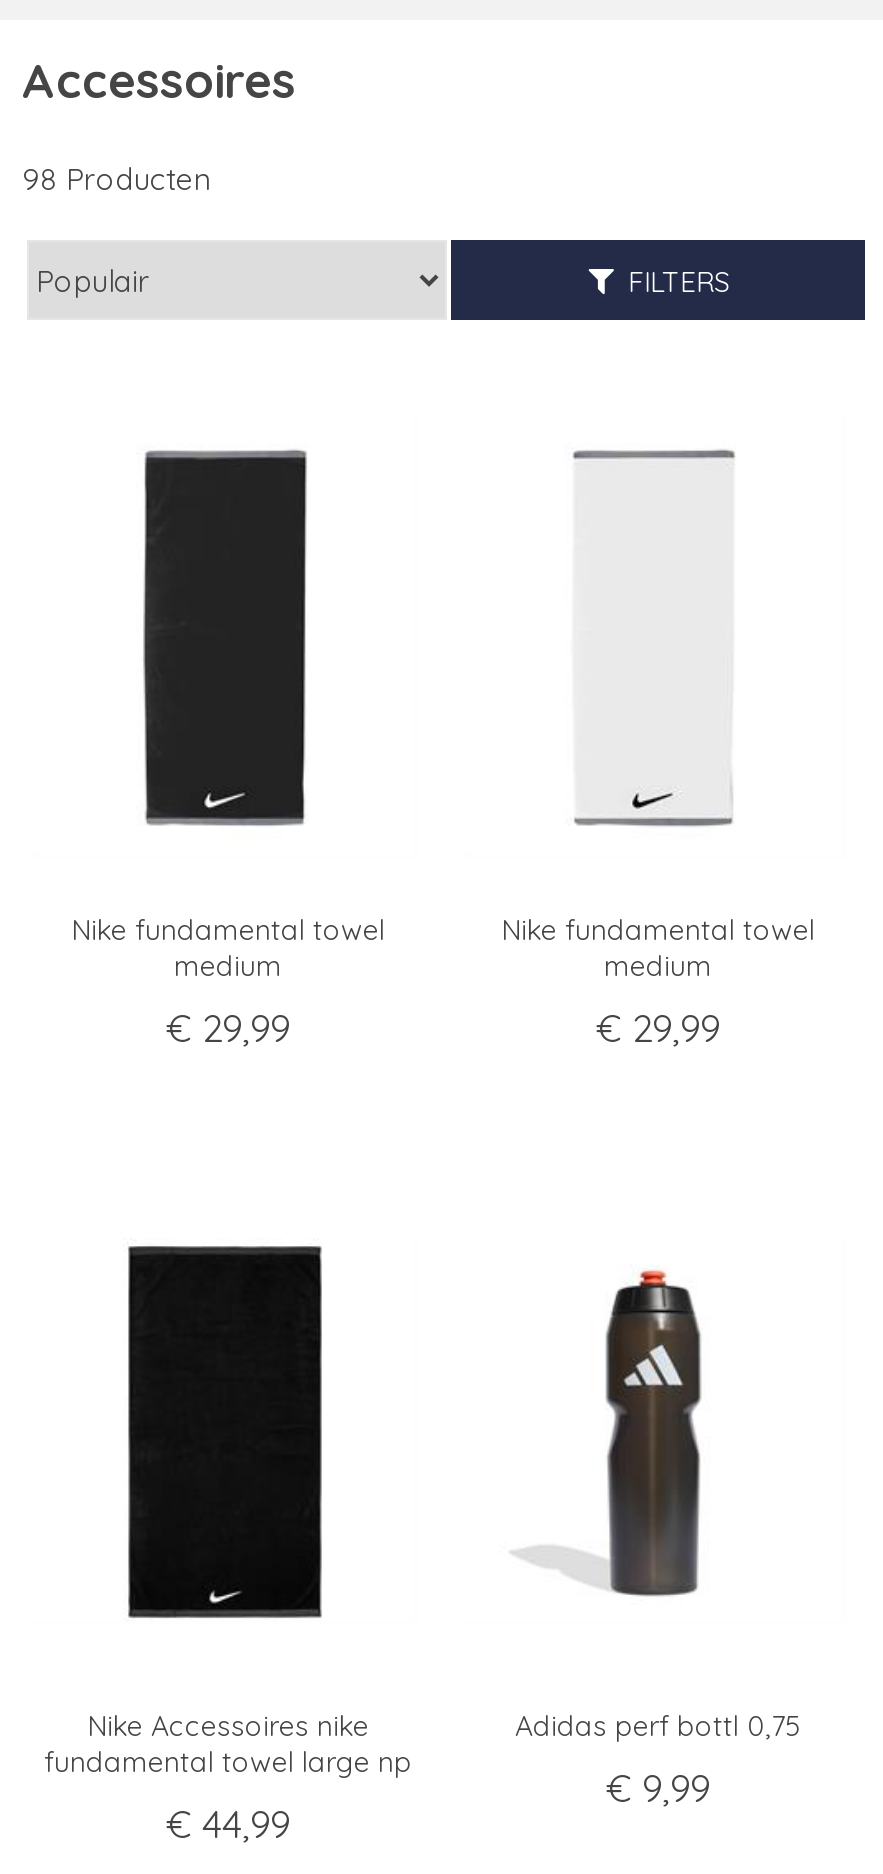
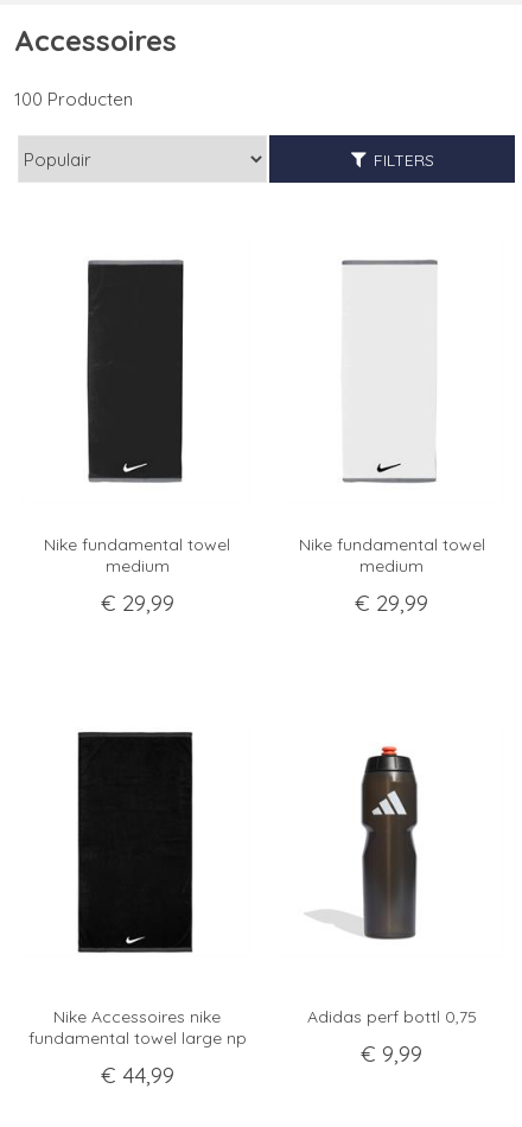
- 98 Producten
+ 100 Producten
